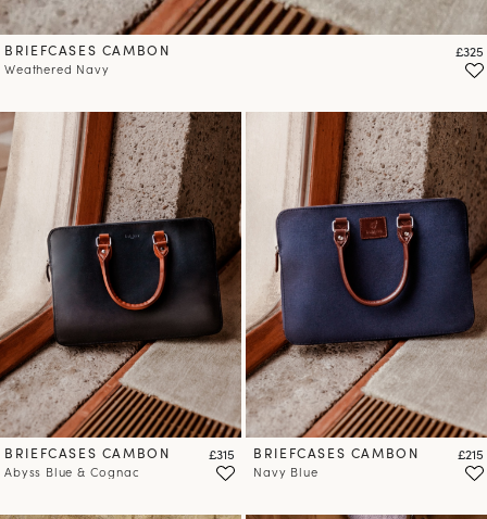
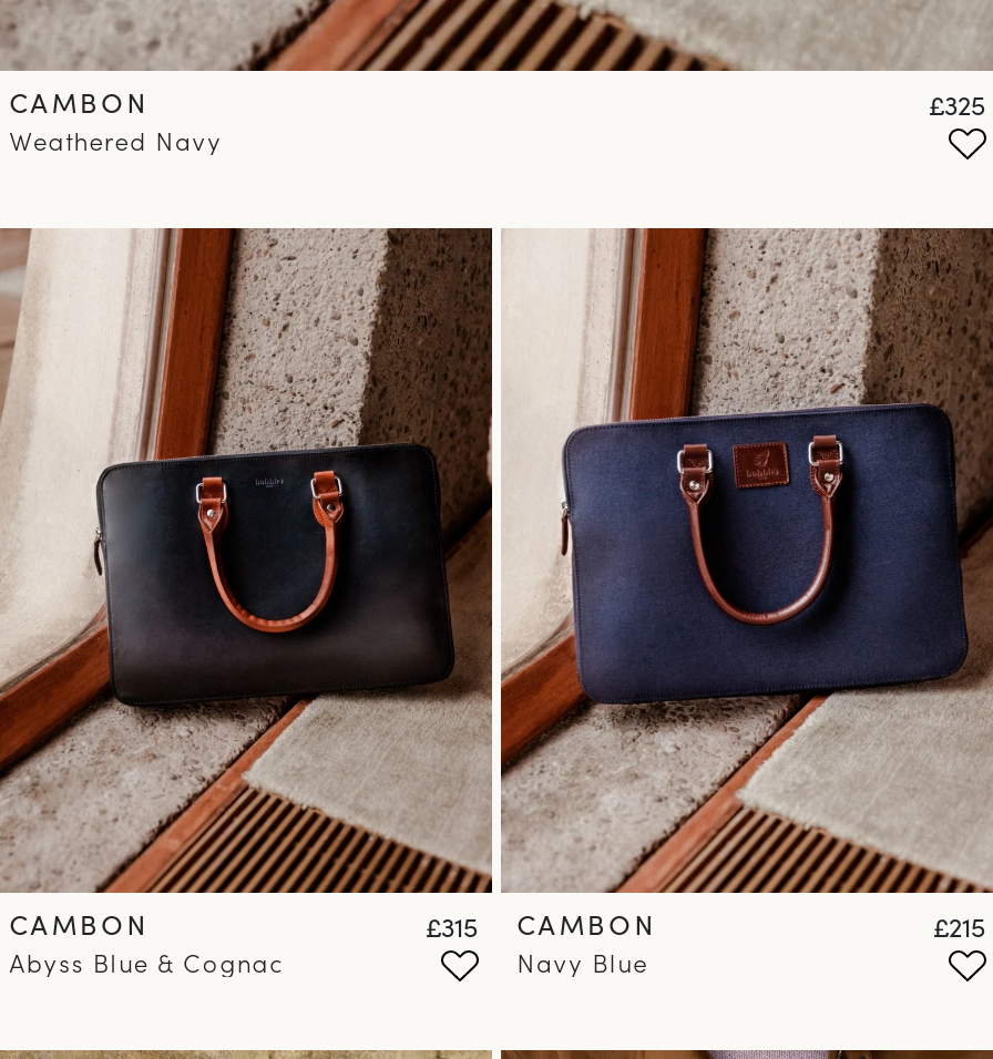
- BRIEFCASES CAMBON
+ CAMBON

- BRIEFCASES CAMBON
+ CAMBON

- BRIEFCASES CAMBON
+ CAMBON
